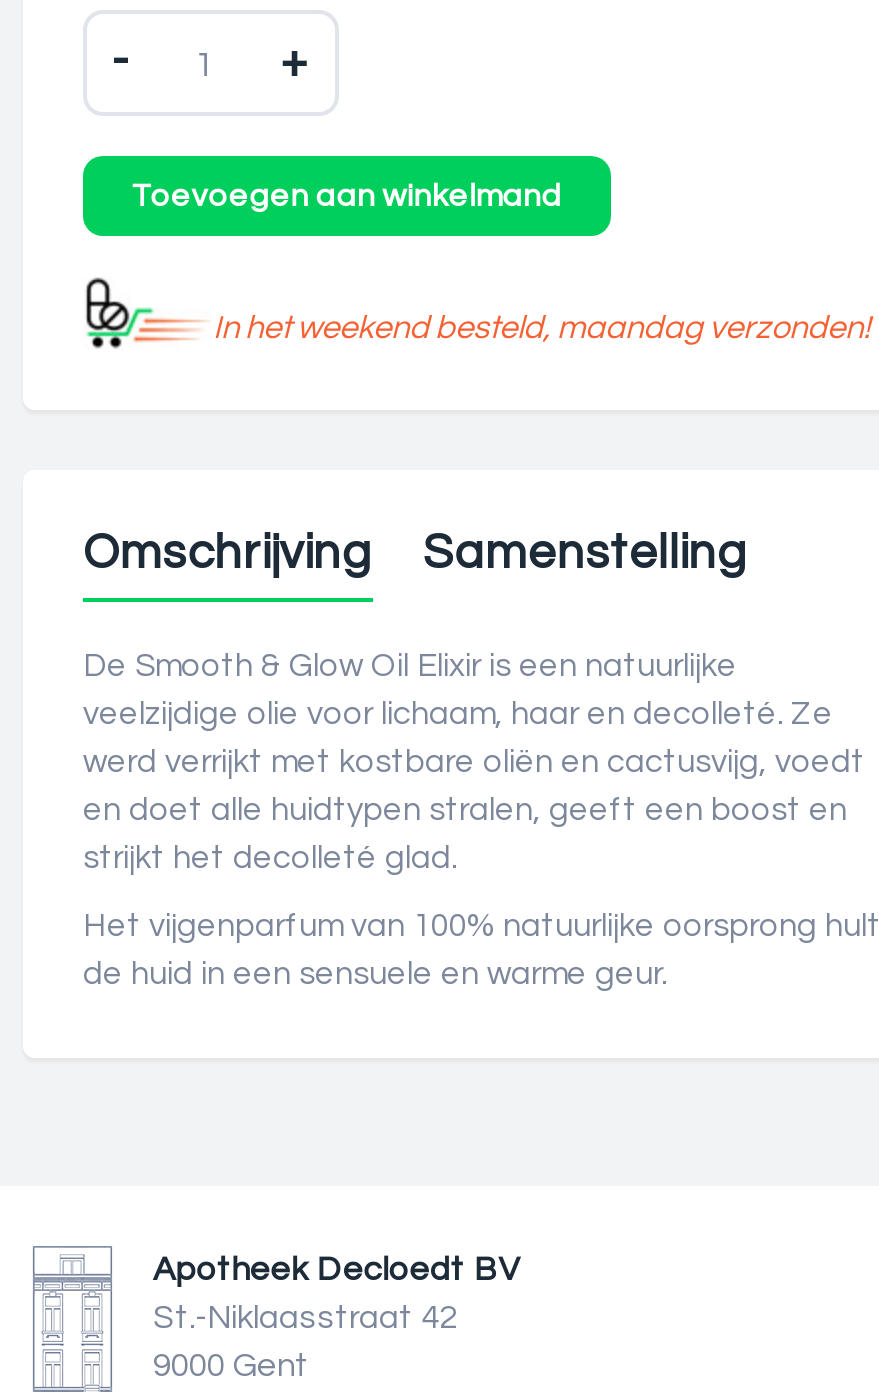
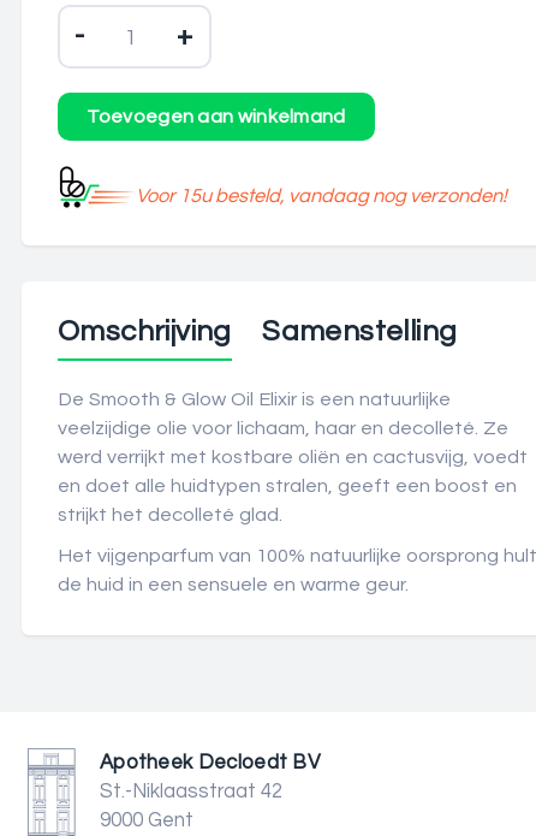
- In het weekend besteld, maandag verzonden!
+ Voor 15u besteld, vandaag nog verzonden!
